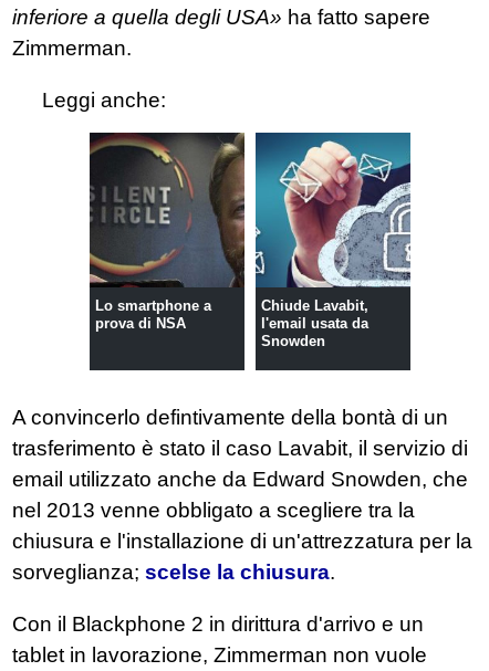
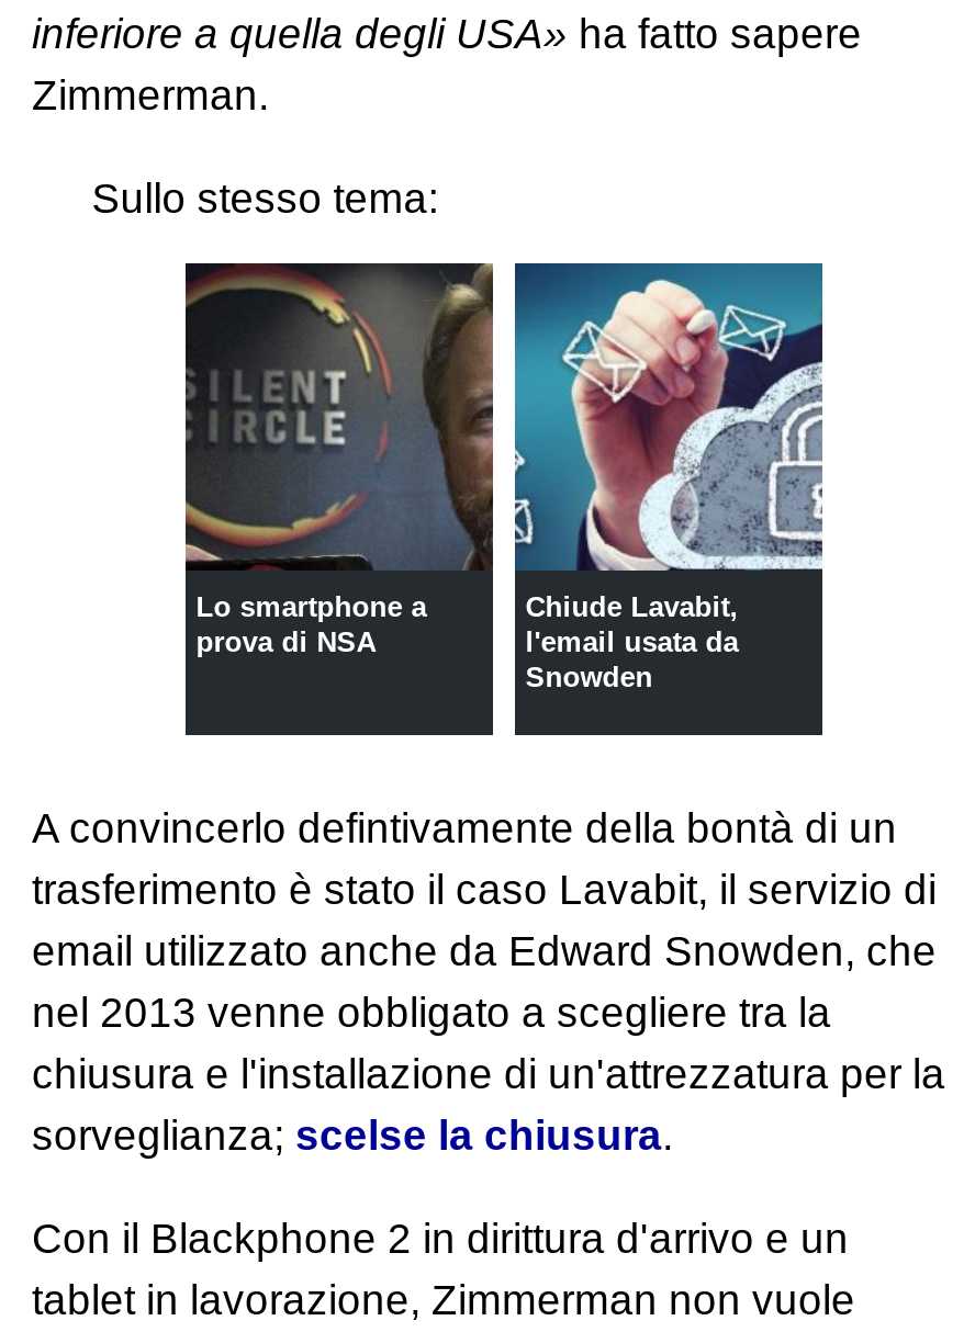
- Leggi anche:
+ Sullo stesso tema:
